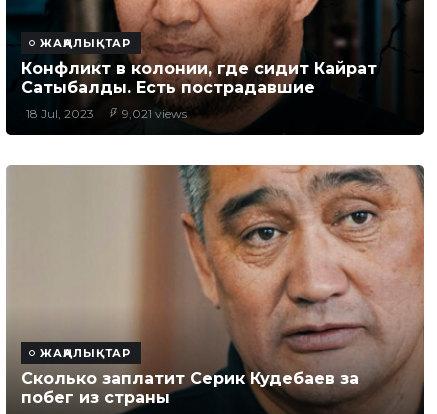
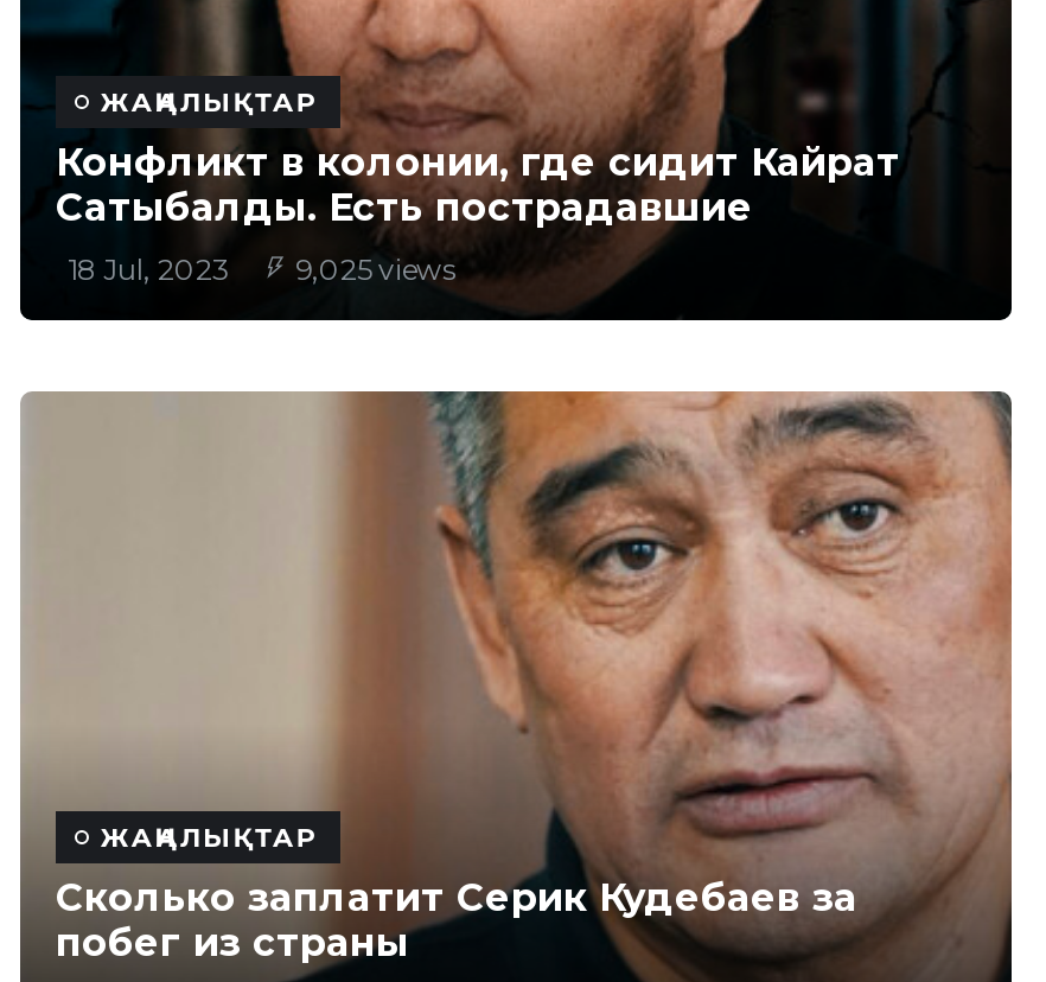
- 18 Jul, 2023 9,021 views
+ 18 Jul, 2023 9,025 views
